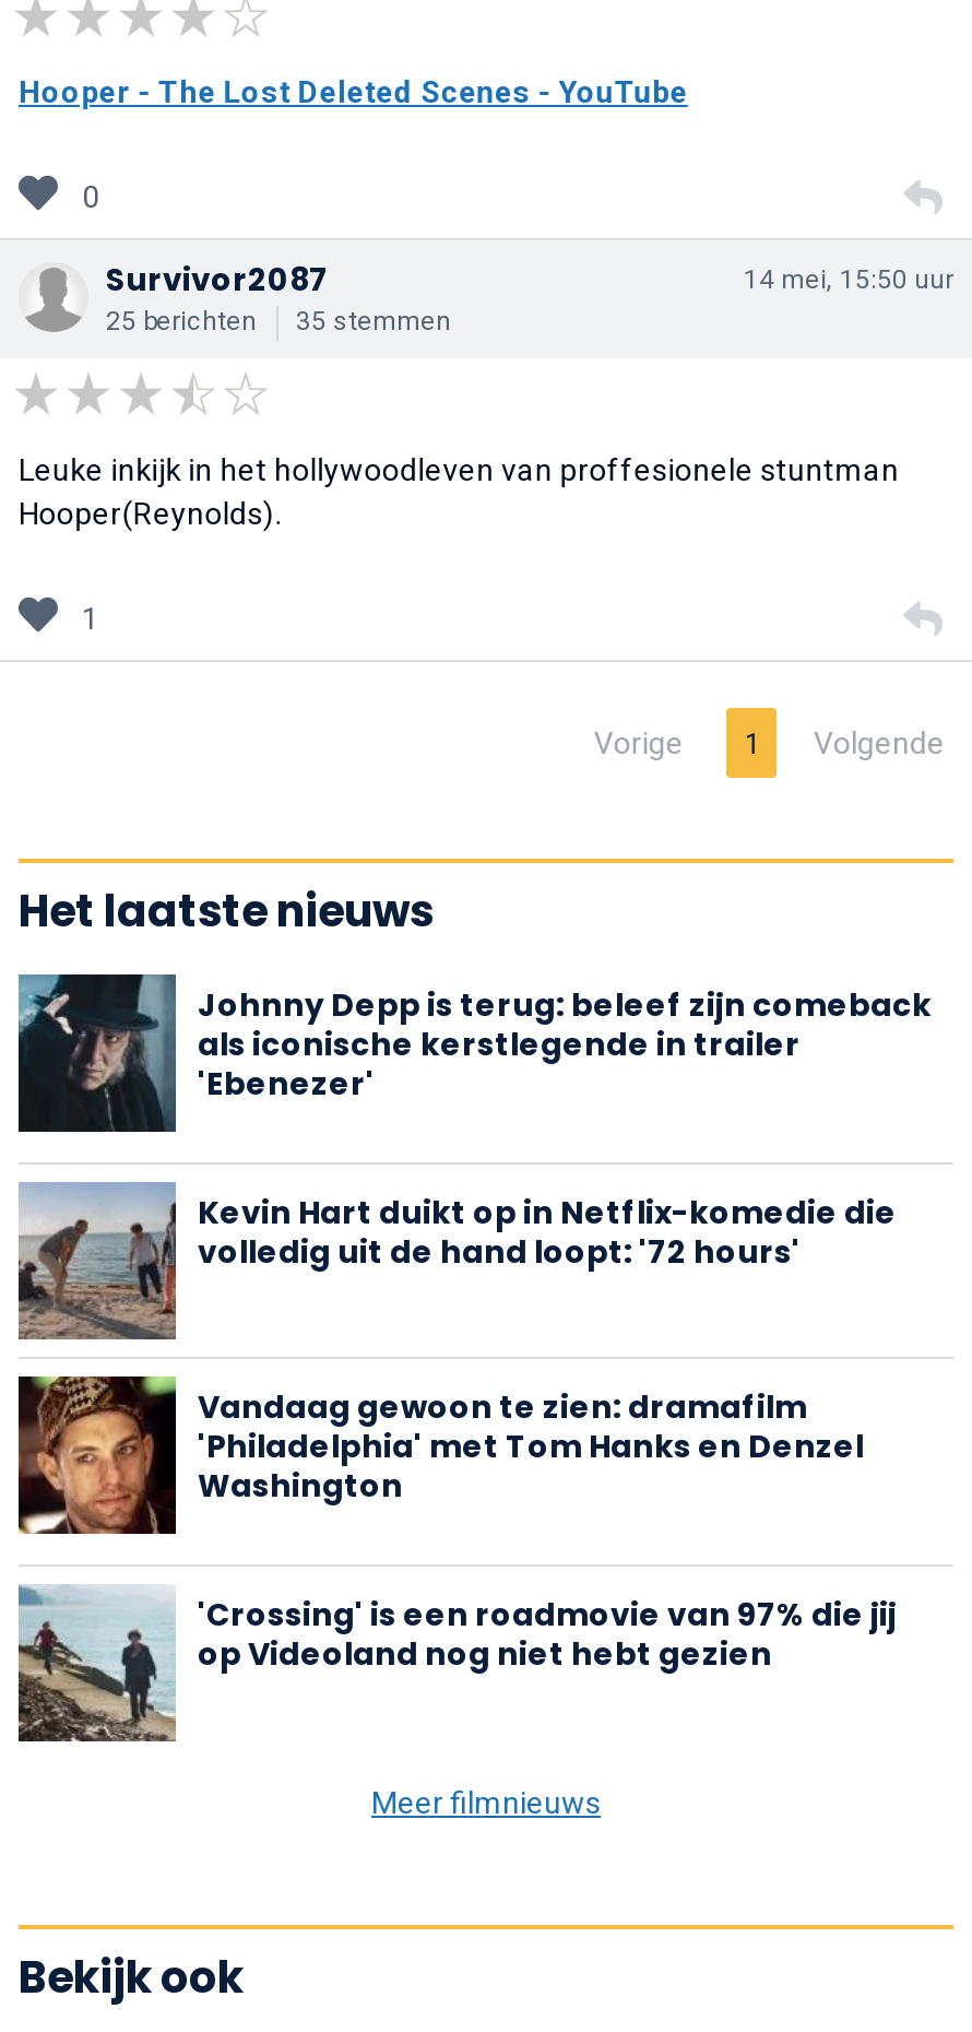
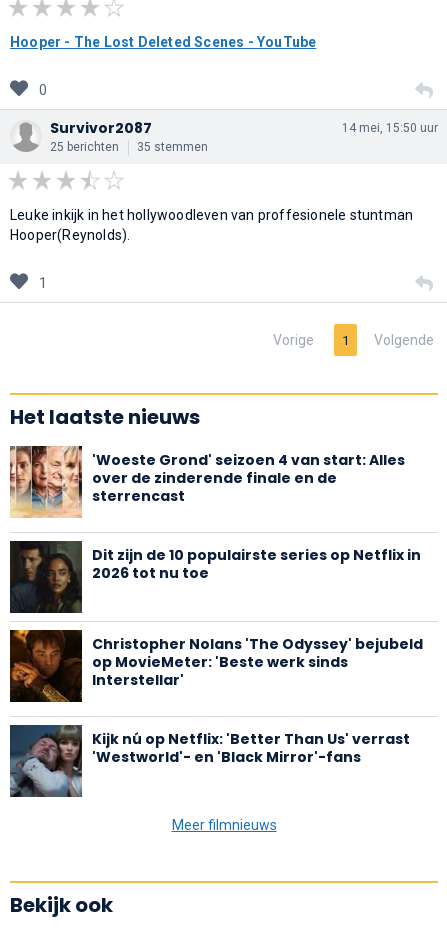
- [image]
- Johnny Depp is terug: beleef zijn comeback
- als iconische kerstlegende in trailer
- 'Ebenezer'
+ [image]
+ 'Woeste Grond' seizoen 4 van start: Alles
+ over de zinderende finale en de
+ sterrencast

- [image]
- Kevin Hart duikt op in Netflix-komedie die
- volledig uit de hand loopt: '72 hours'
+ [image]
+ Dit zijn de 10 populairste series op Netflix in
+ 2026 tot nu toe

- [image]
- Vandaag gewoon te zien: dramafilm
- 'Philadelphia' met Tom Hanks en Denzel
- Washington
+ [image]
+ Christopher Nolans 'The Odyssey' bejubeld
+ op MovieMeter: 'Beste werk sinds
+ Interstellar'

- [image]
- 'Crossing' is een roadmovie van 97% die jij
- op Videoland nog niet hebt gezien
+ [image]
+ Kijk nú op Netflix: 'Better Than Us' verrast
+ 'Westworld'- en 'Black Mirror'-fans
